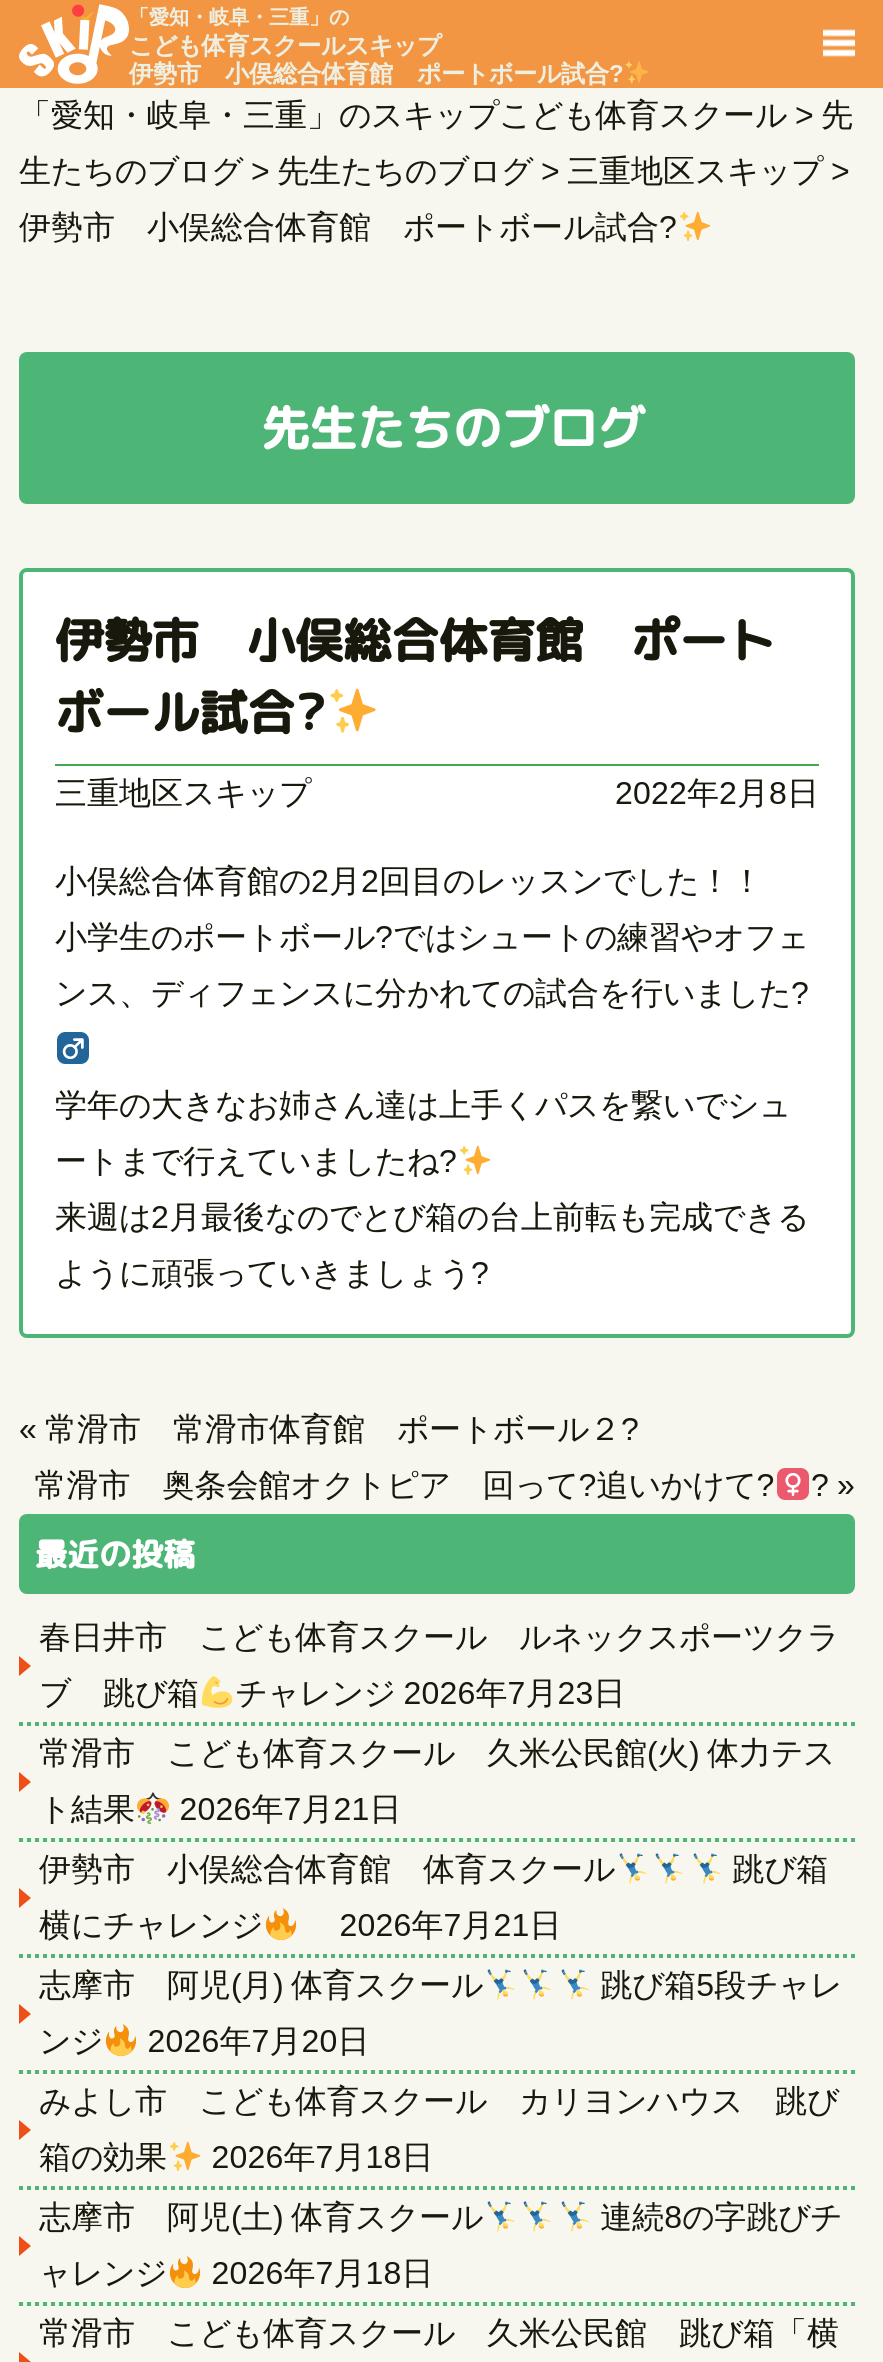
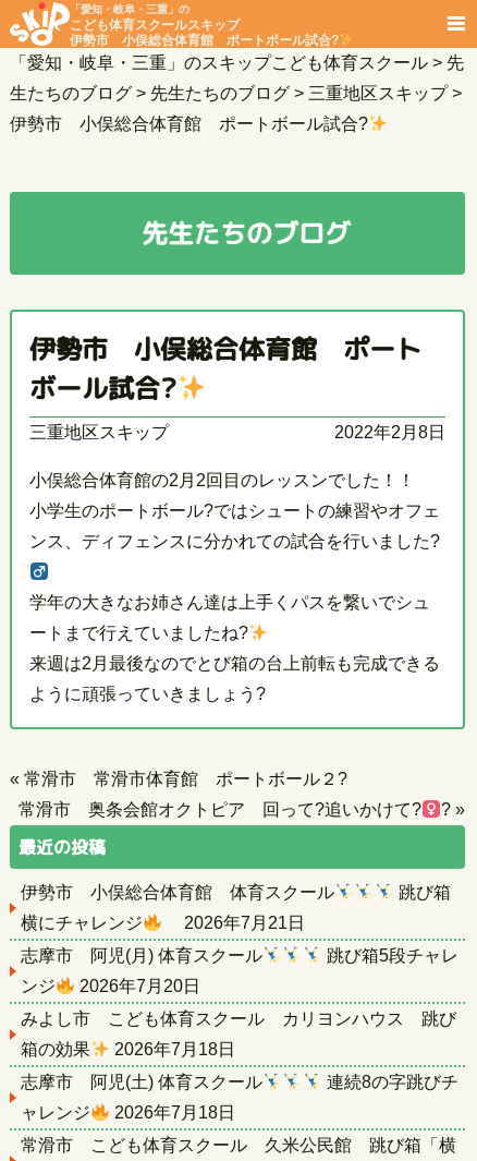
- 春日井市 こども体育スクール ルネックスポーツクラ
- ブ 跳び箱
- チャレンジ 2026年7月23日
- 常滑市 こども体育スクール 久米公民館(火) 体力テス
- ト結果
- 2026年7月21日
